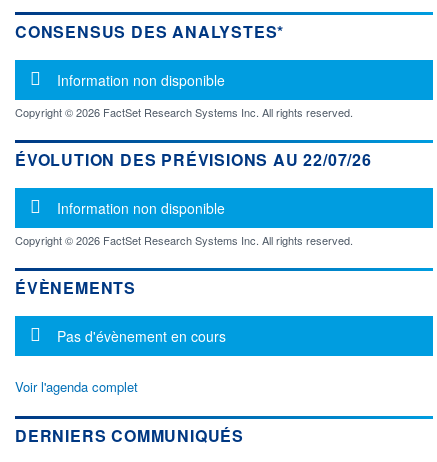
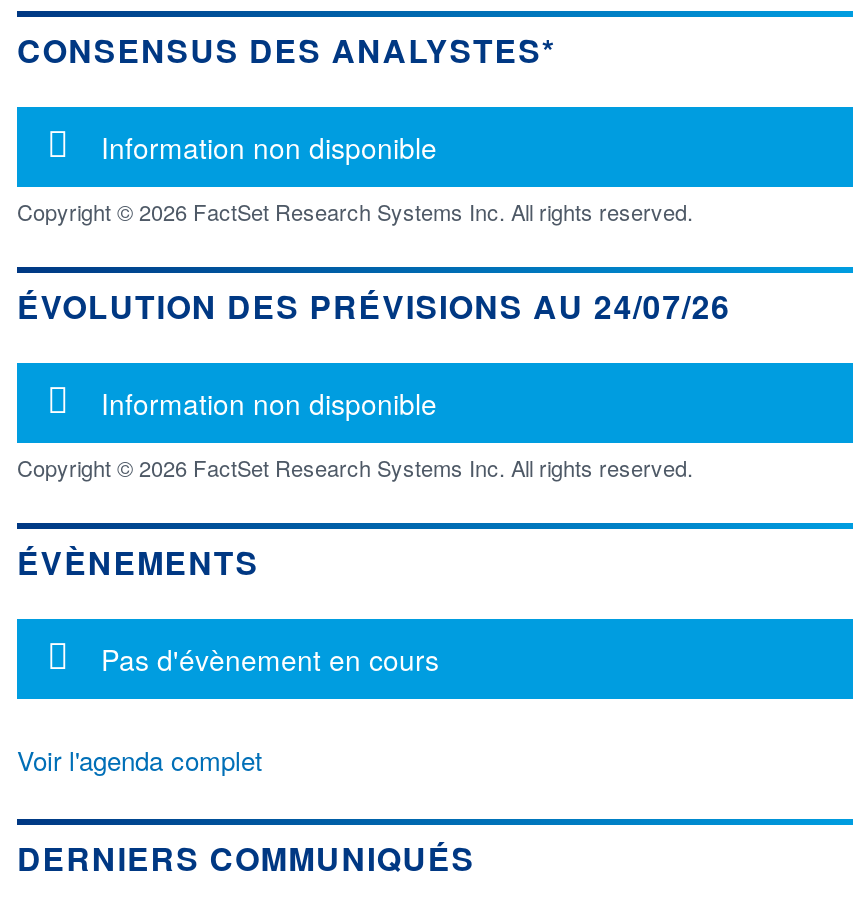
- ÉVOLUTION DES PRÉVISIONS AU 22/07/26
+ ÉVOLUTION DES PRÉVISIONS AU 24/07/26
